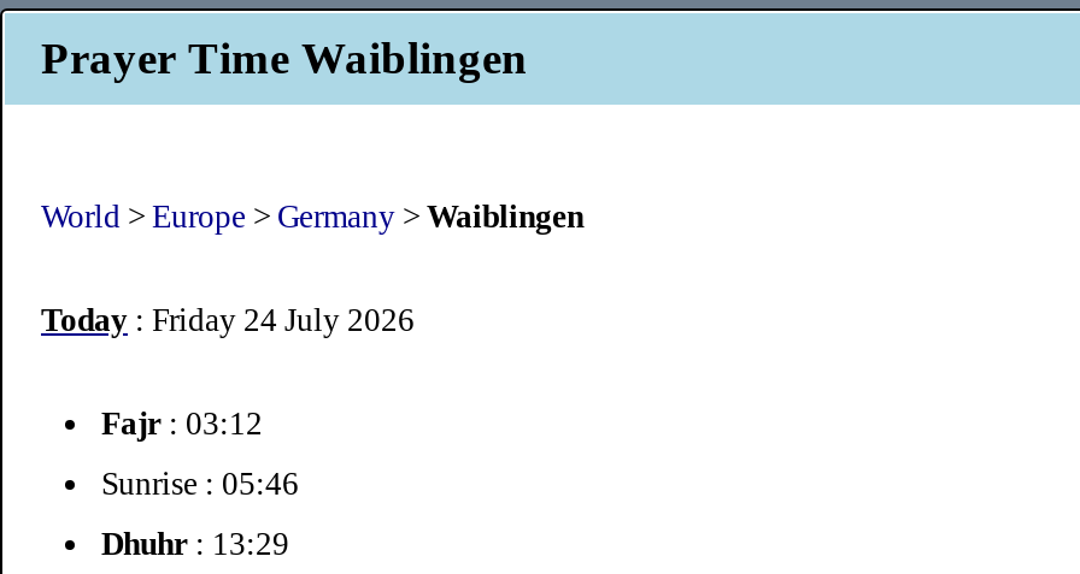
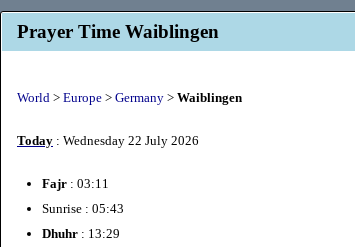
- Today: Friday 24 July 2026
+ Today: Wednesday 22 July 2026

- Fajr: 03:12
+ Fajr: 03:11

- Sunrise : 05:46
+ Sunrise : 05:43
